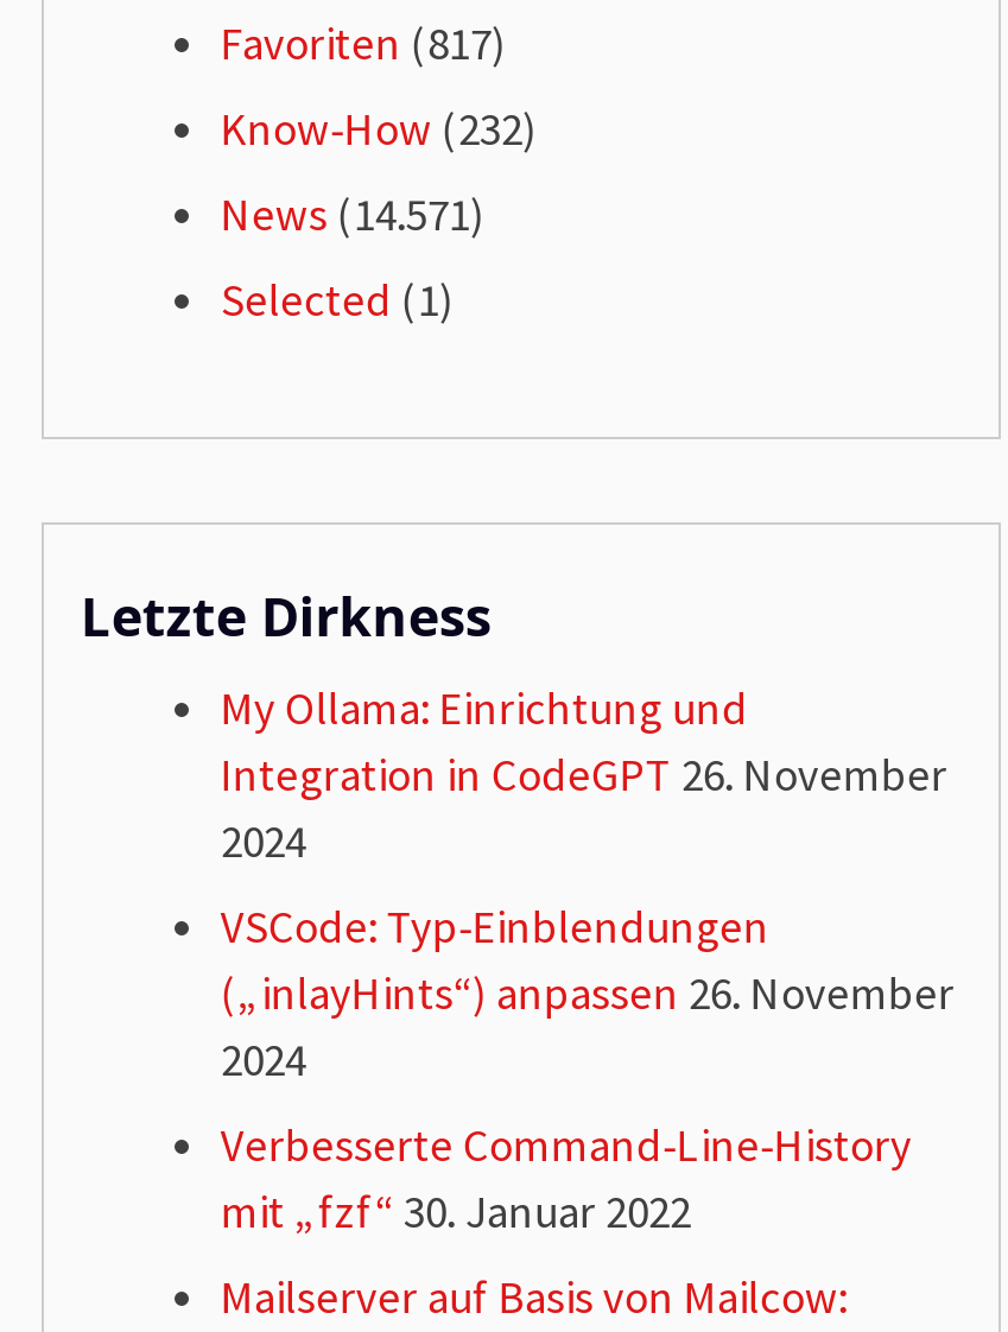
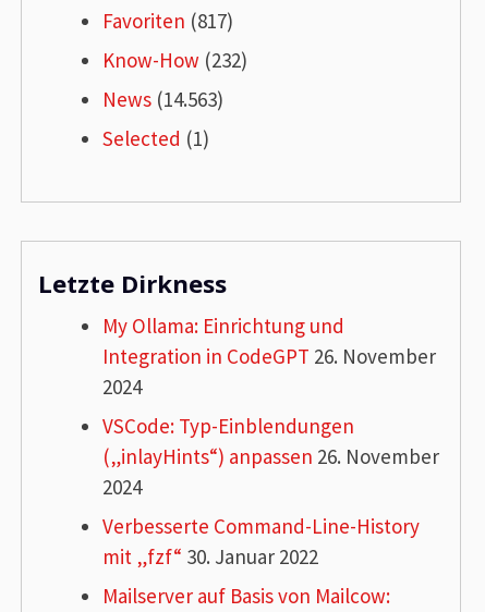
- News (14.571)
+ News (14.563)
